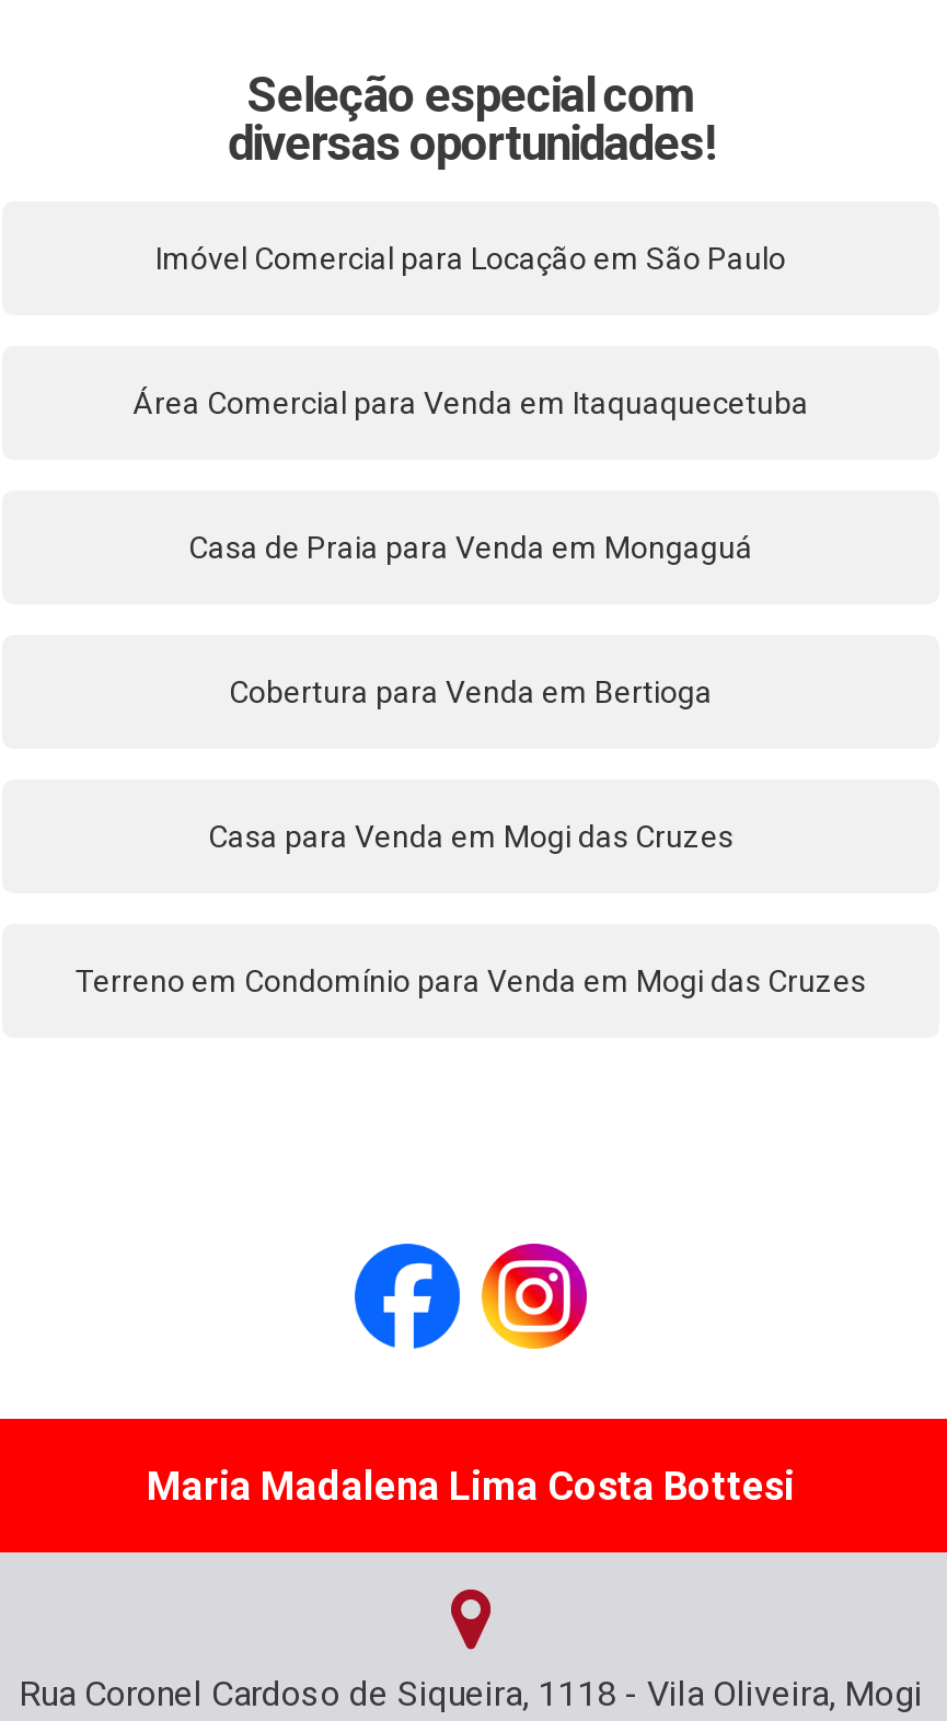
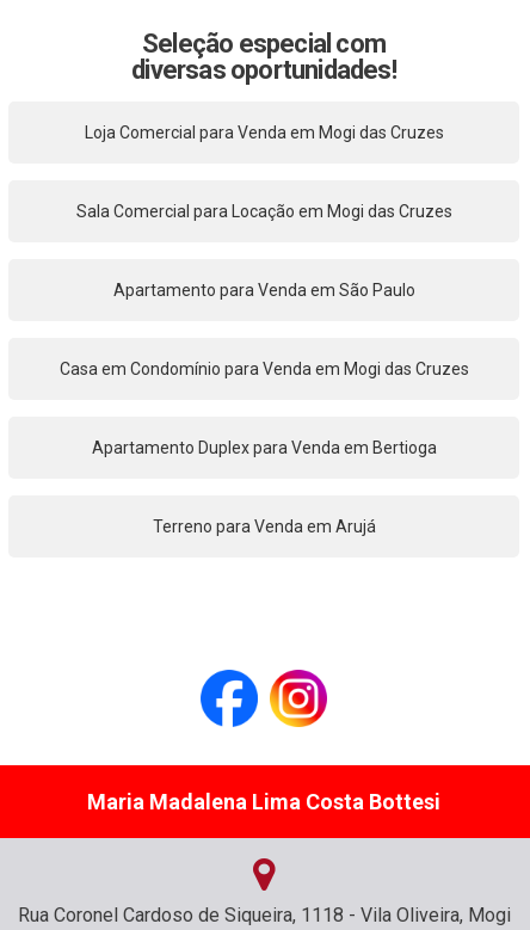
- Imóvel Comercial para Locação em São Paulo
+ Loja Comercial para Venda em Mogi das Cruzes

- Área Comercial para Venda em Itaquaquecetuba
+ Sala Comercial para Locação em Mogi das Cruzes

- Casa de Praia para Venda em Mongaguá
+ Apartamento para Venda em São Paulo

- Cobertura para Venda em Bertioga
+ Casa em Condomínio para Venda em Mogi das Cruzes

- Casa para Venda em Mogi das Cruzes
+ Apartamento Duplex para Venda em Bertioga

- Terreno em Condomínio para Venda em Mogi das Cruzes
+ Terreno para Venda em Arujá
